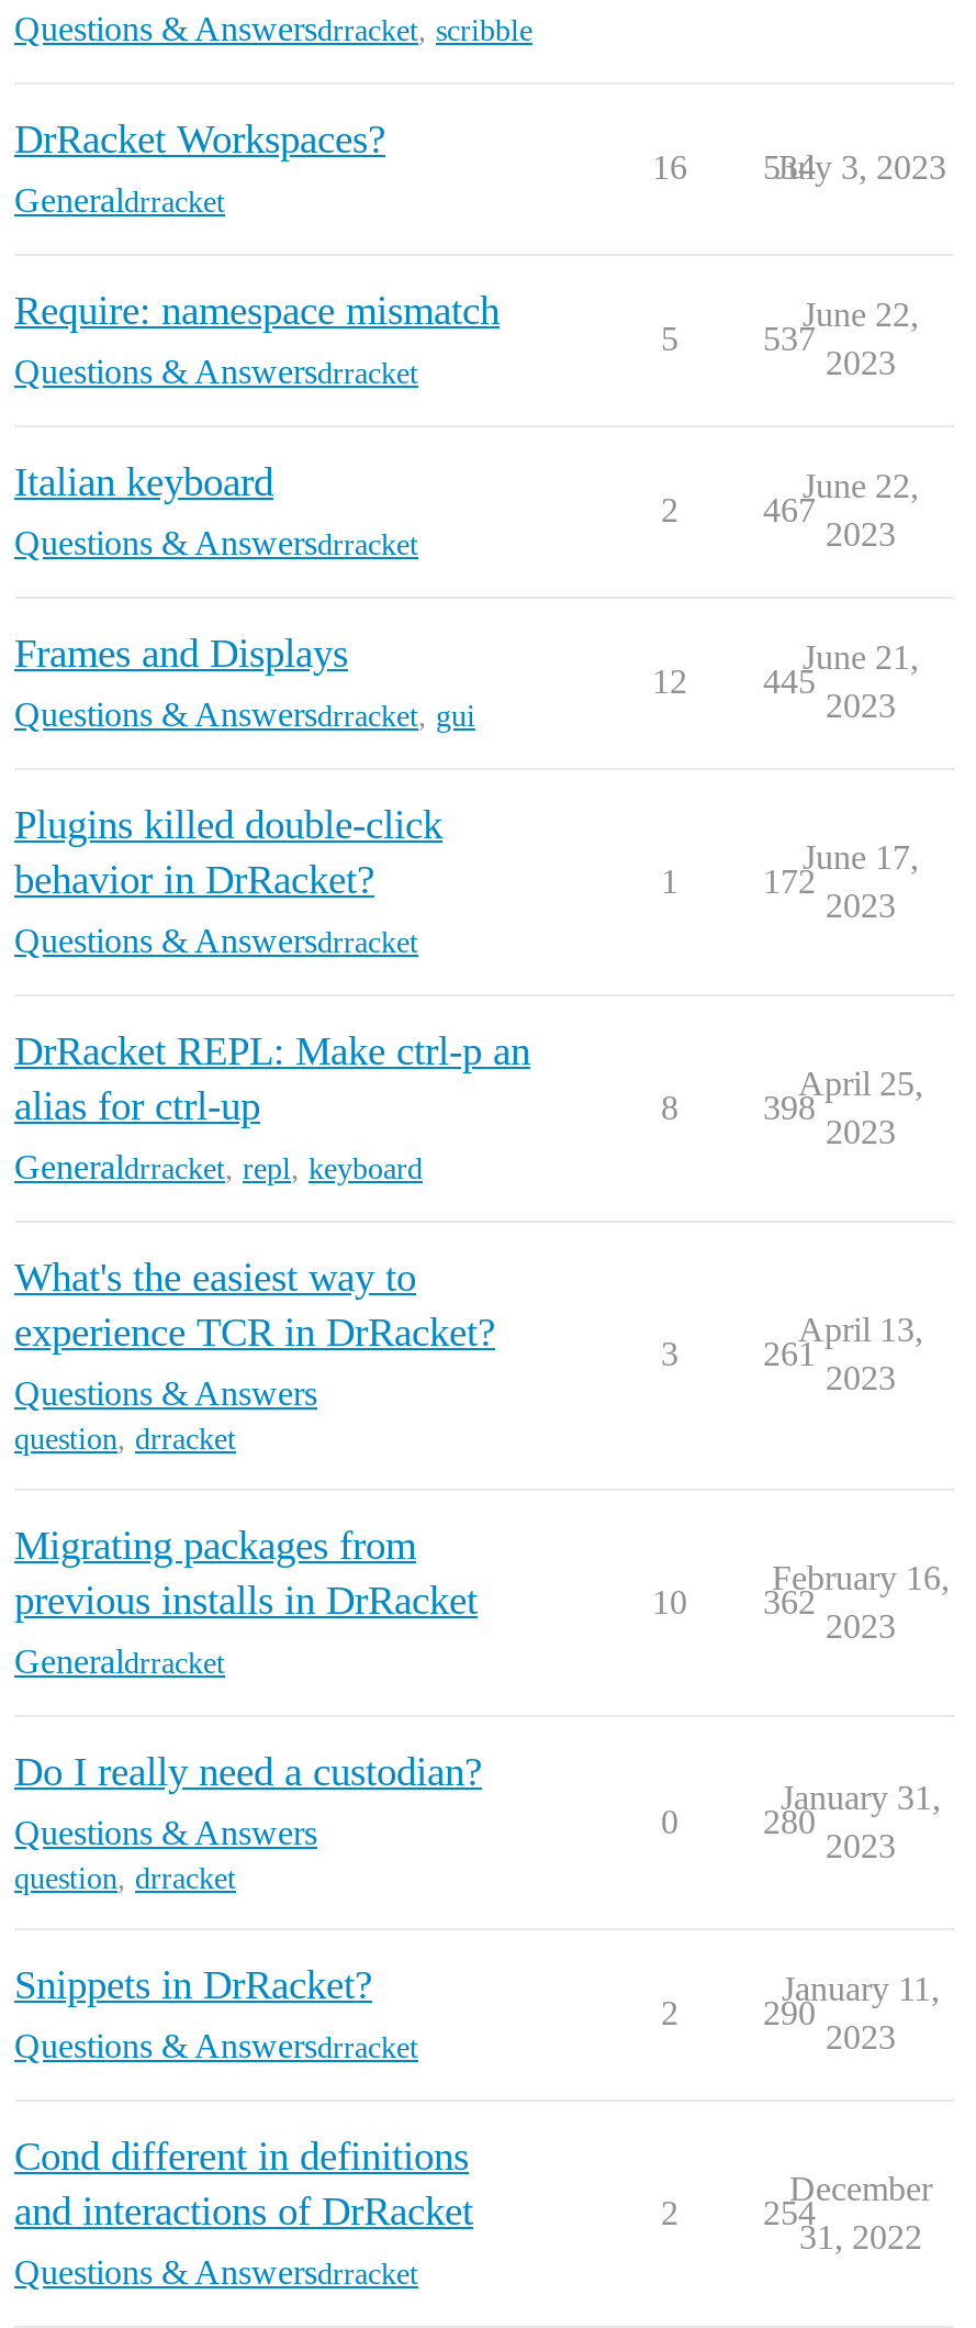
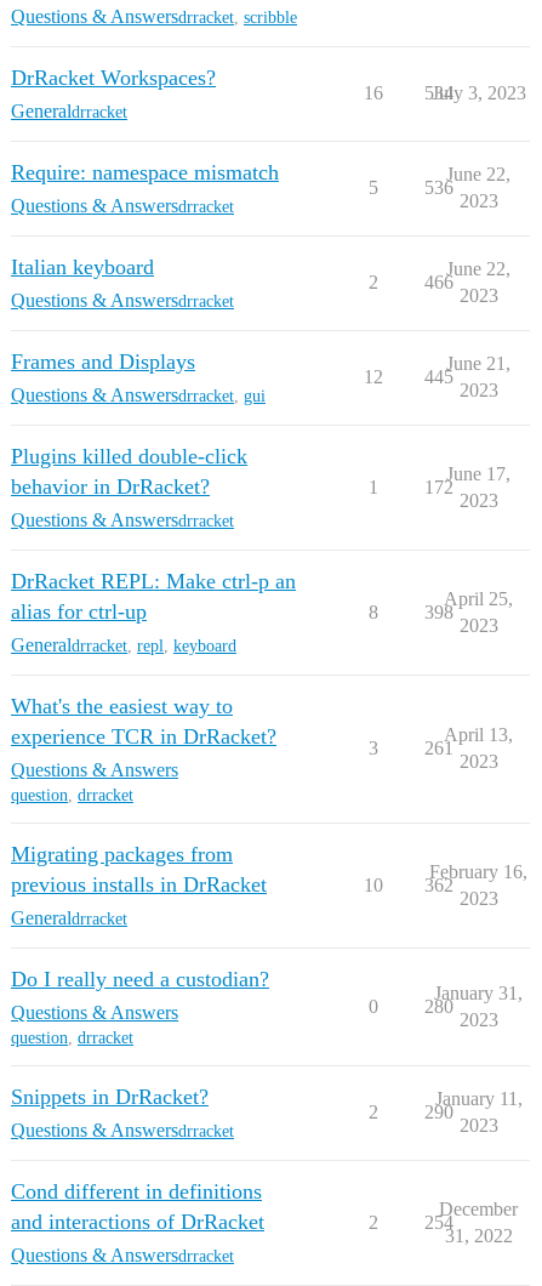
- 537
+ 536

- 467
+ 466
